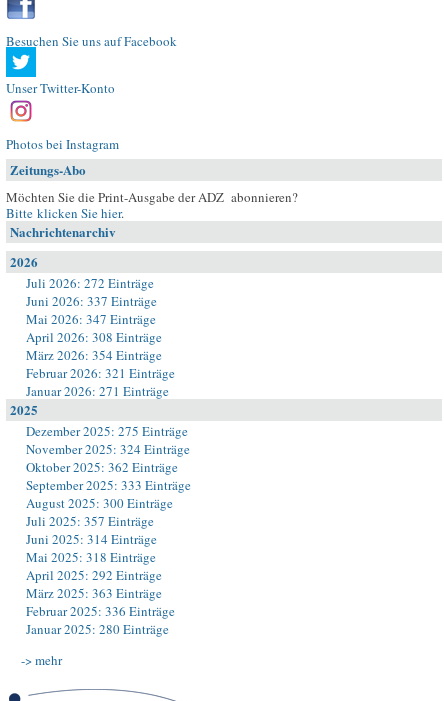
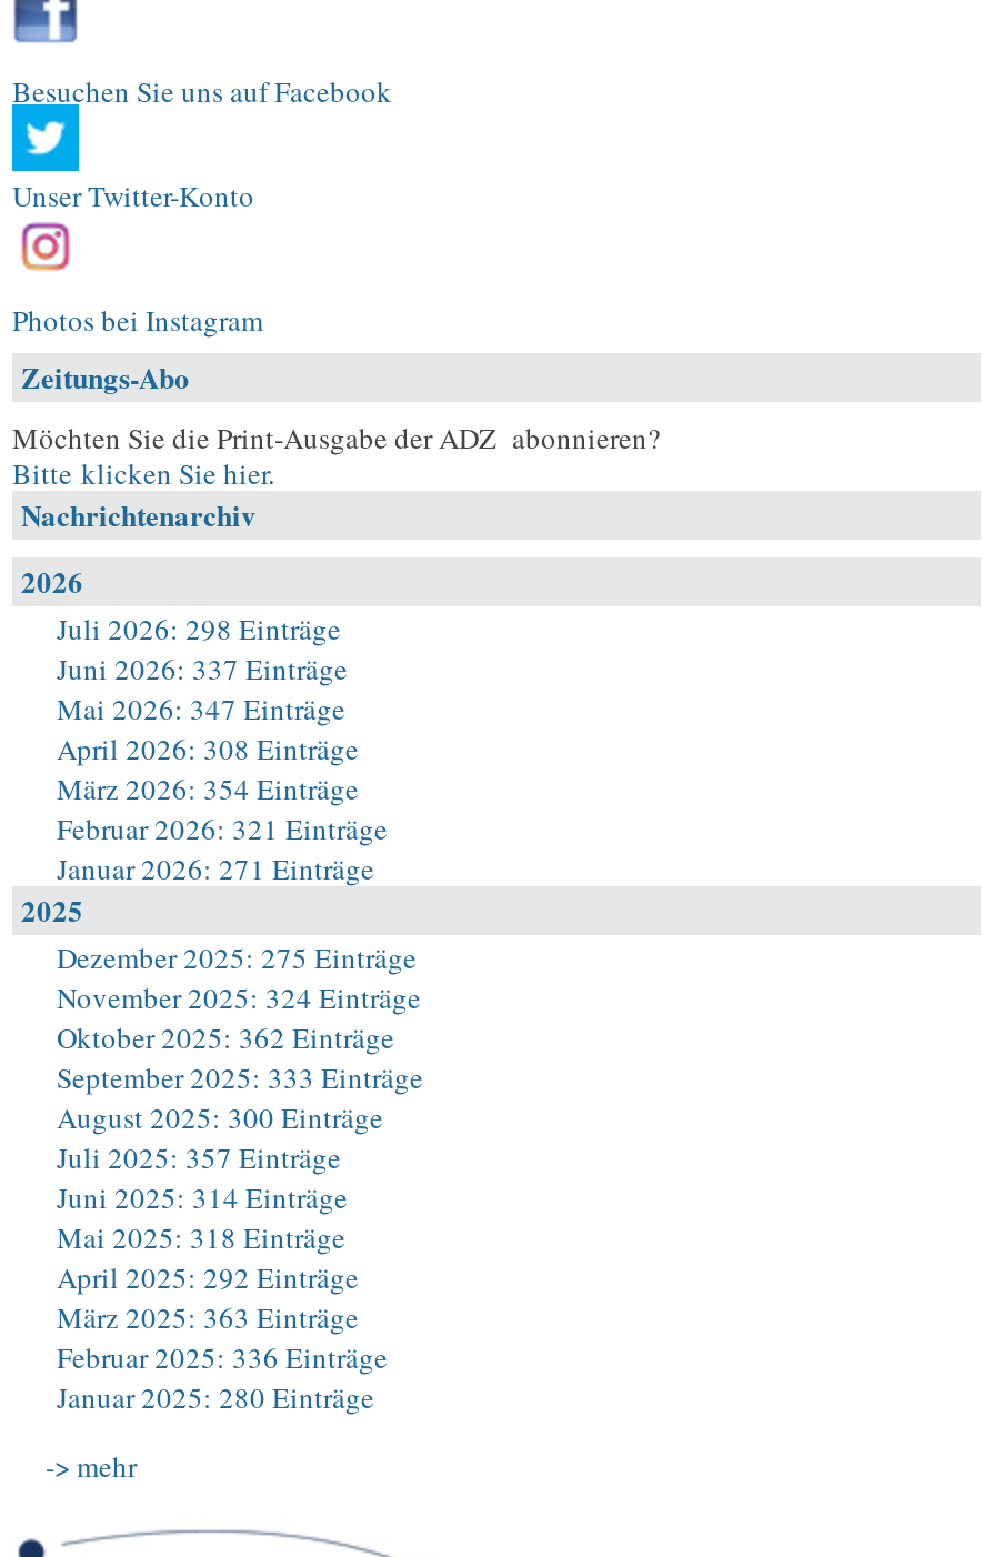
- Juli 2026: 272 Einträge
+ Juli 2026: 298 Einträge
